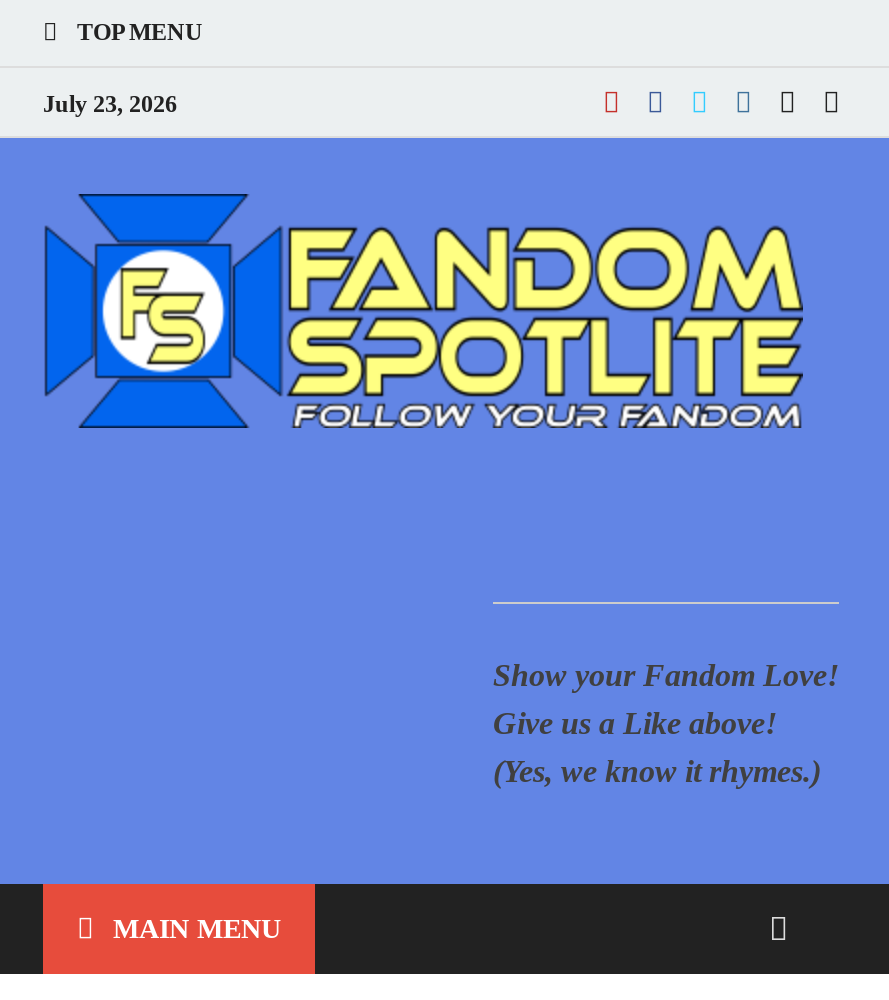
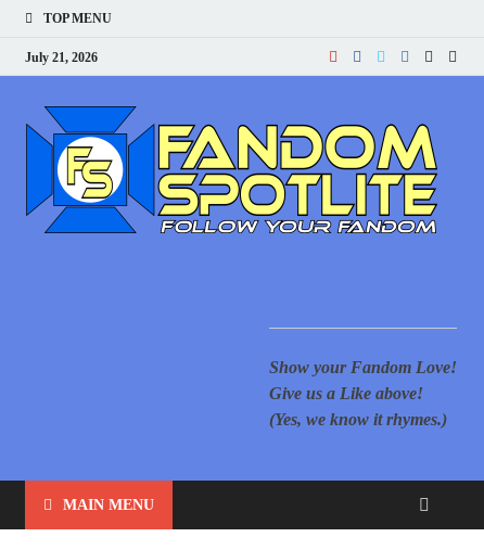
- July 23, 2026
+ July 21, 2026
